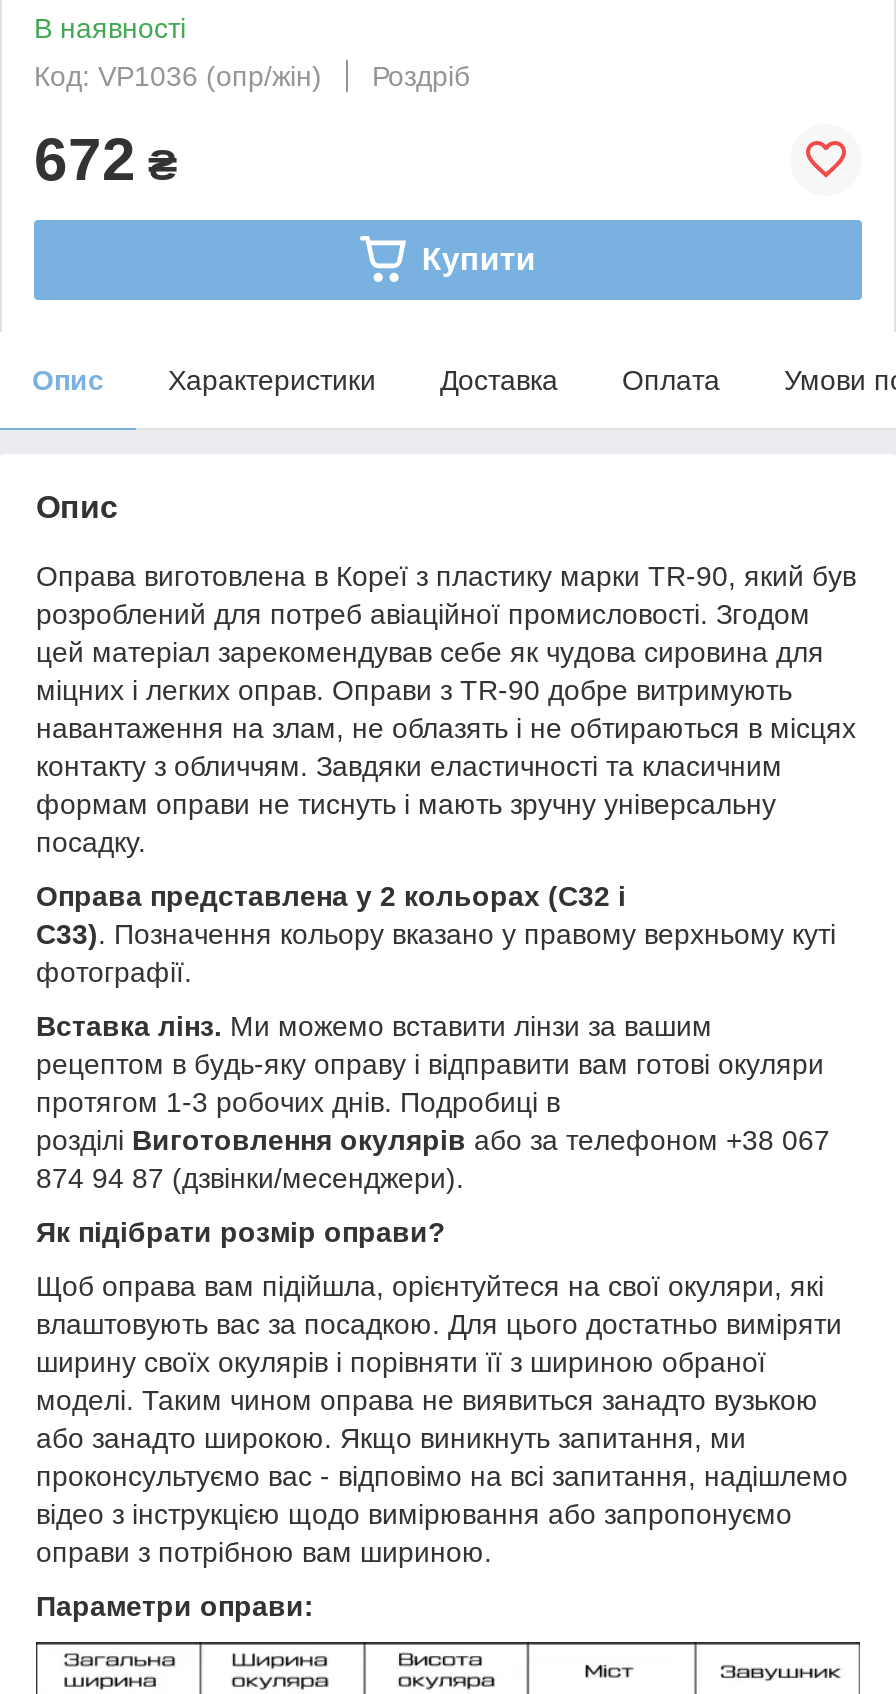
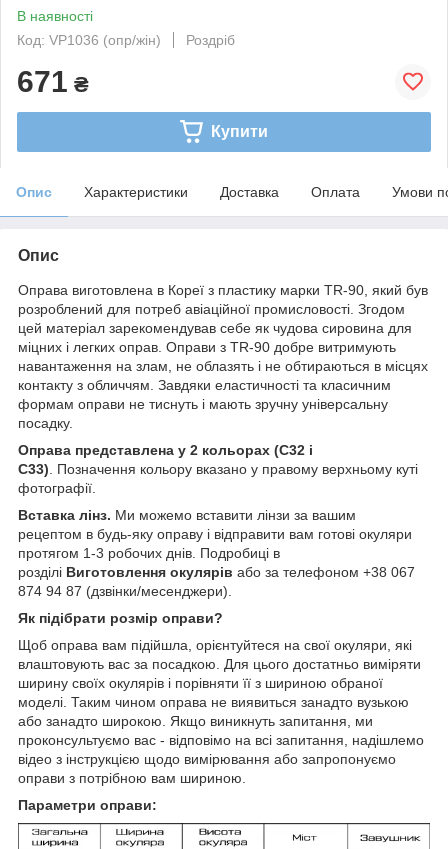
- 672 ₴
+ 671 ₴
